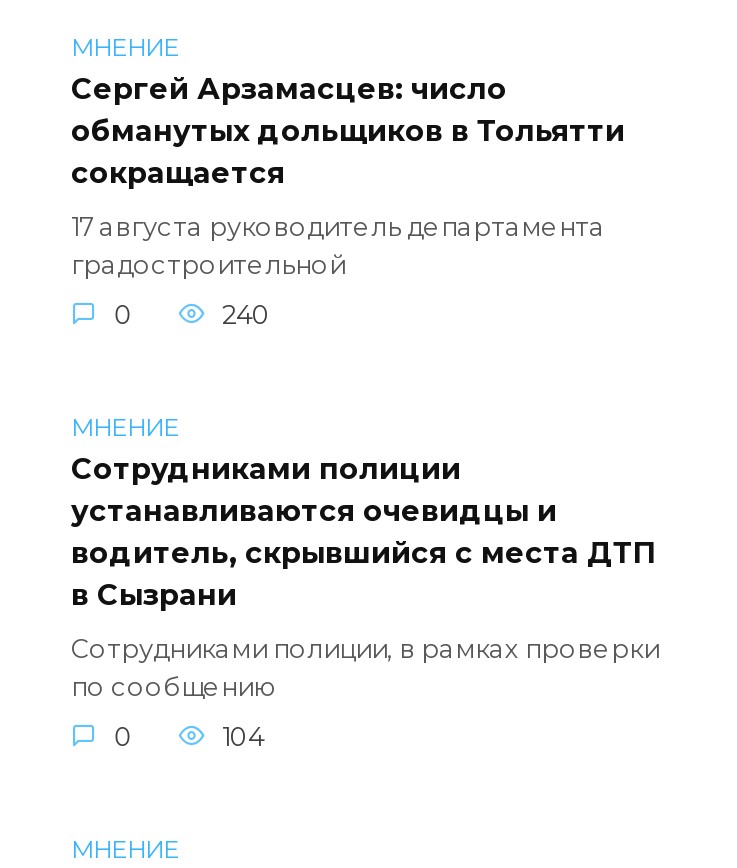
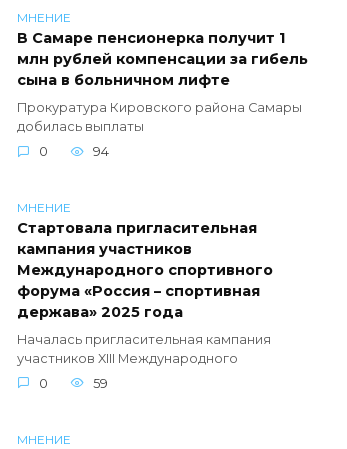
- Сергей Арзамасцев: число
- обманутых дольщиков в Тольятти
- сокращается
+ В Самаре пенсионерка получит 1
+ млн рублей компенсации за гибель
+ сына в больничном лифте

- 17 августа руководитель департамента
- градостроительной
+ Прокуратура Кировского района Самары
+ добилась выплаты

- 240
+ 94

- Сотрудниками полиции
- устанавливаются очевидцы и
- водитель, скрывшийся с места ДТП
- в Сызрани
+ Стартовала пригласительная
+ кампания участников
+ Международного спортивного
+ форума «Россия – спортивная
+ держава» 2025 года

- Сотрудниками полиции, в рамках проверки
- по сообщению
+ Началась пригласительная кампания
+ участников XIII Международного

- 104
+ 59
